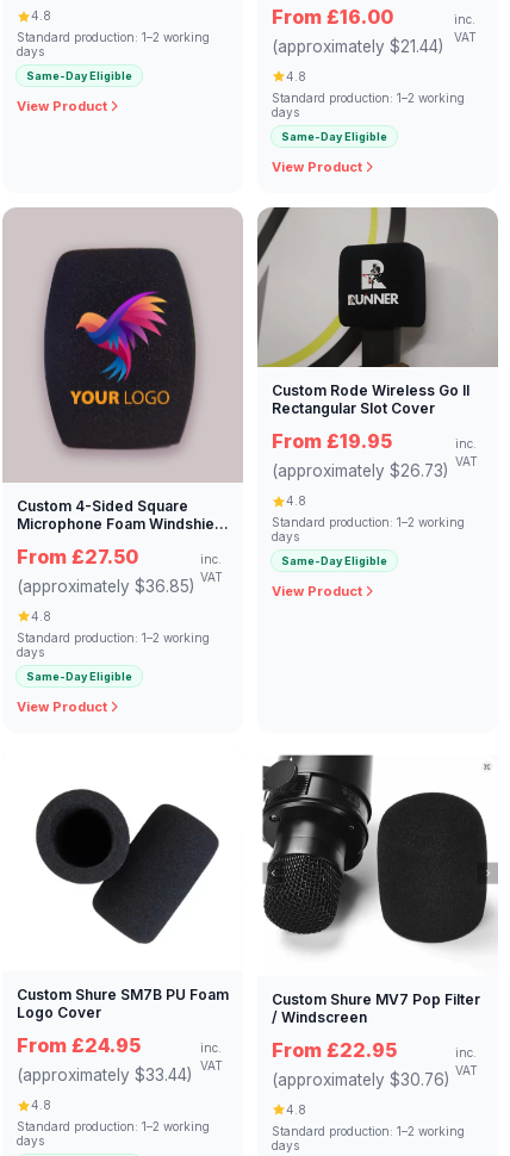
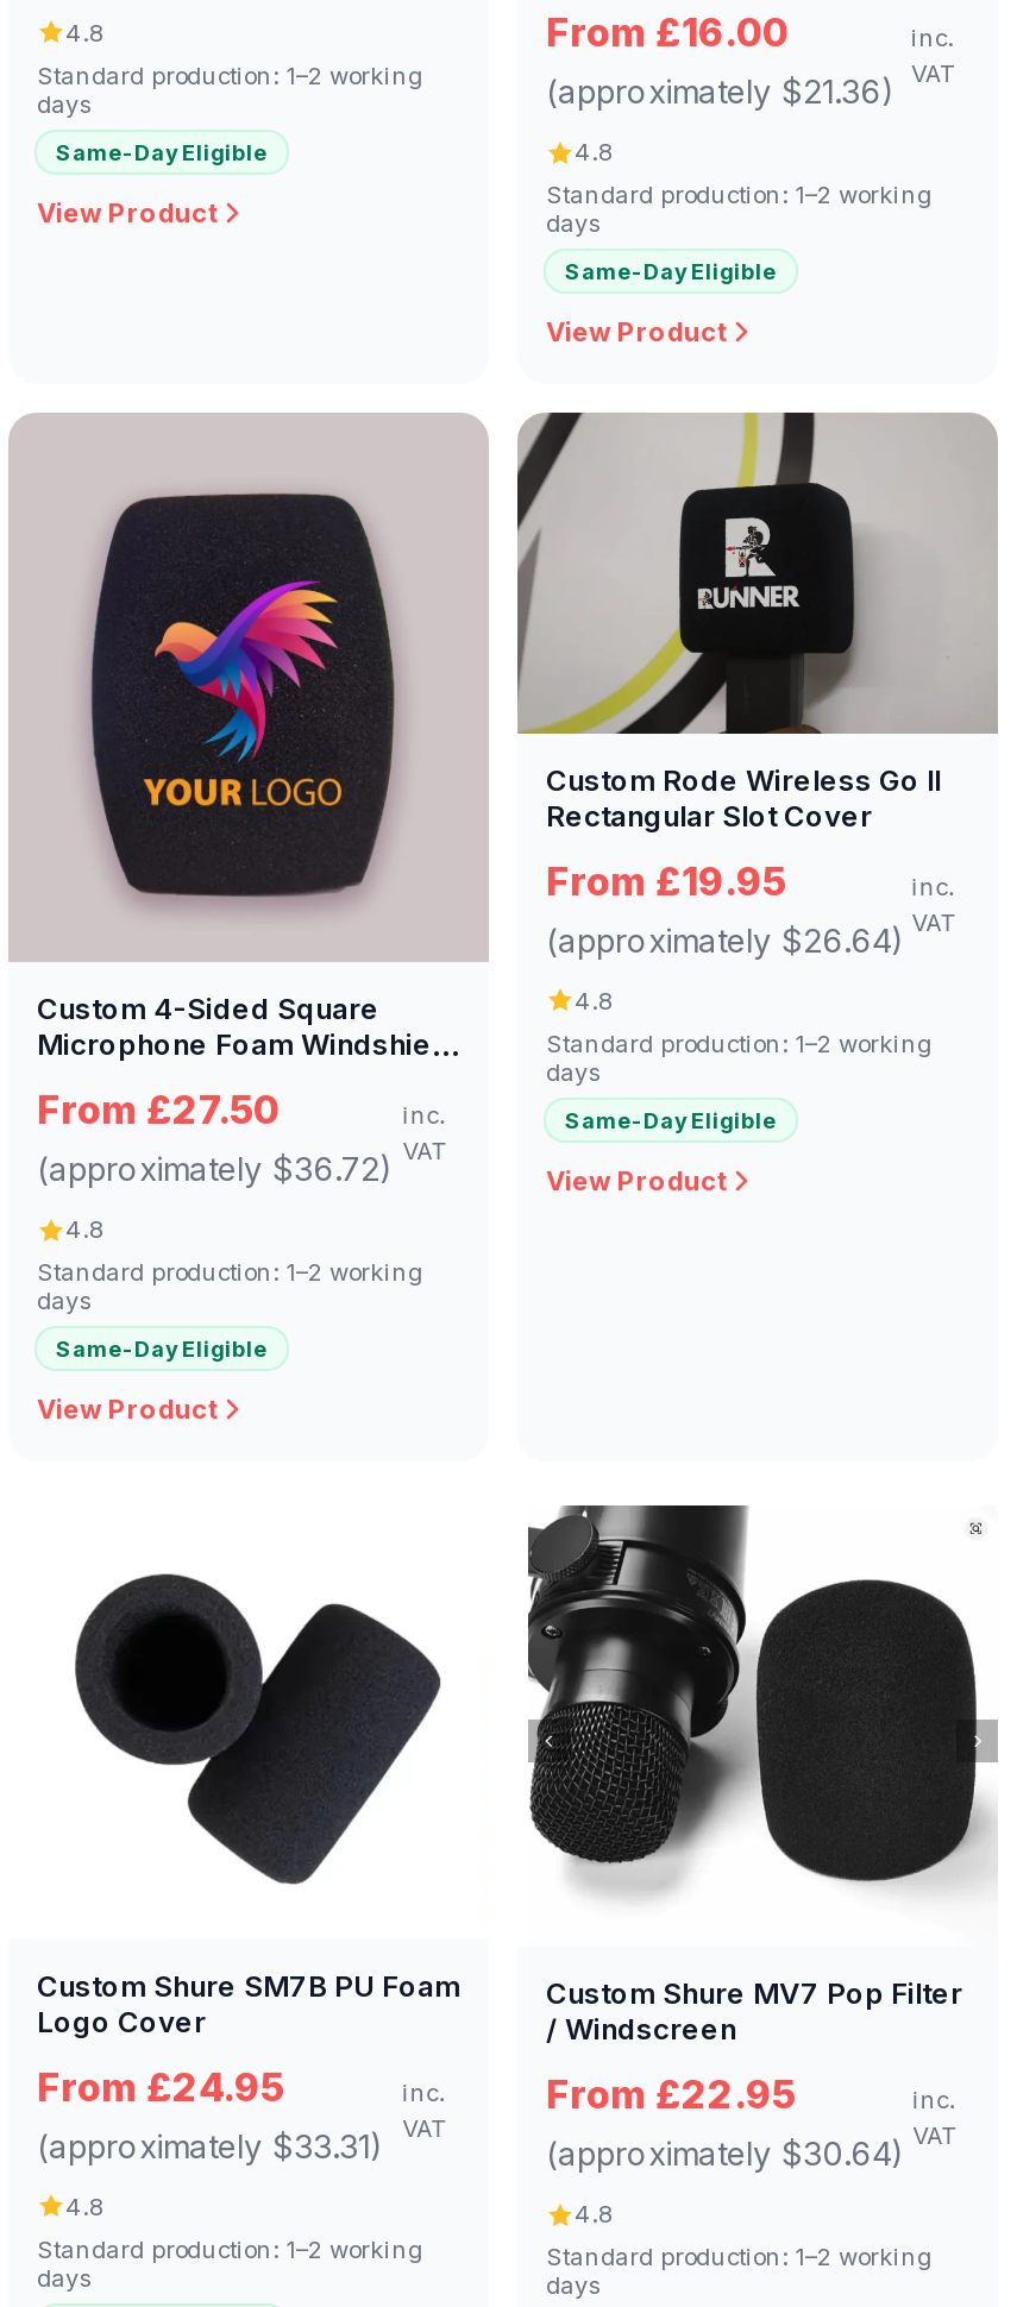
- (approximately $21.44)
+ (approximately $21.36)

- (approximately $26.73)
+ (approximately $26.64)

- (approximately $36.85)
+ (approximately $36.72)

- (approximately $33.44)
+ (approximately $33.31)

- (approximately $30.76)
+ (approximately $30.64)
